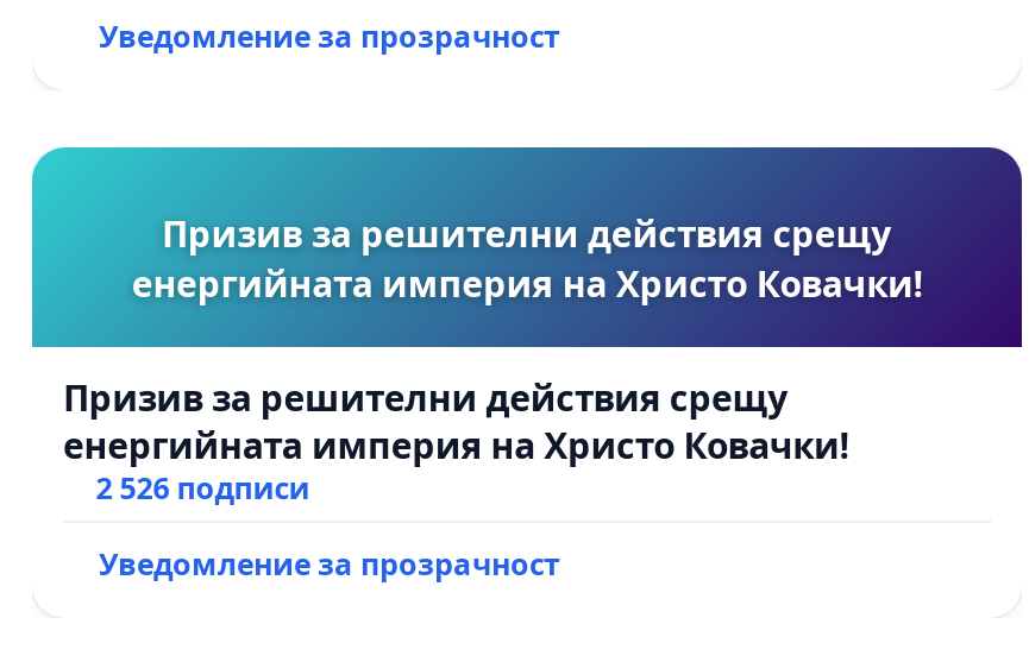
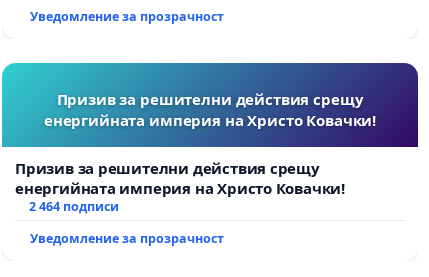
- 2 526 подписи
+ 2 464 подписи
